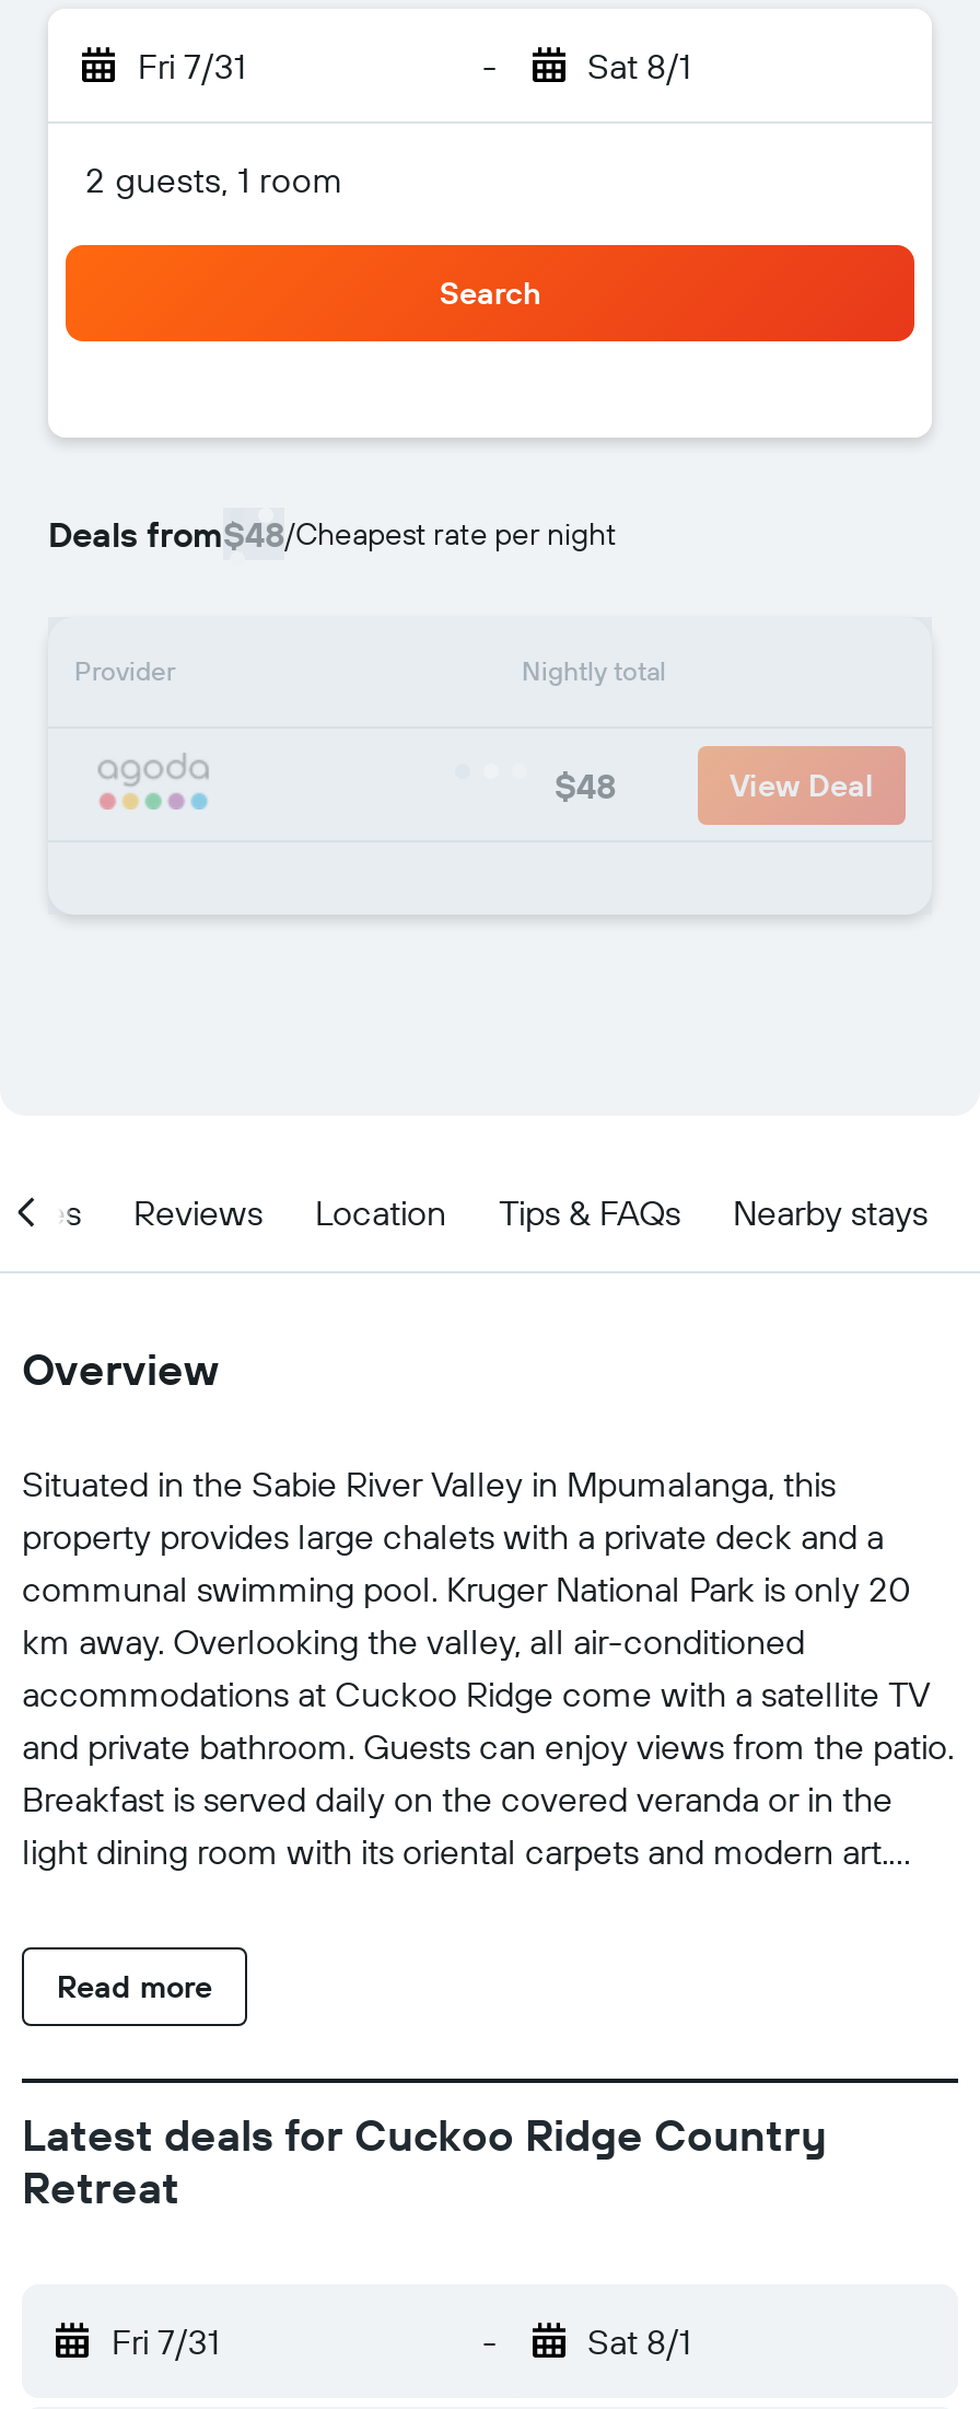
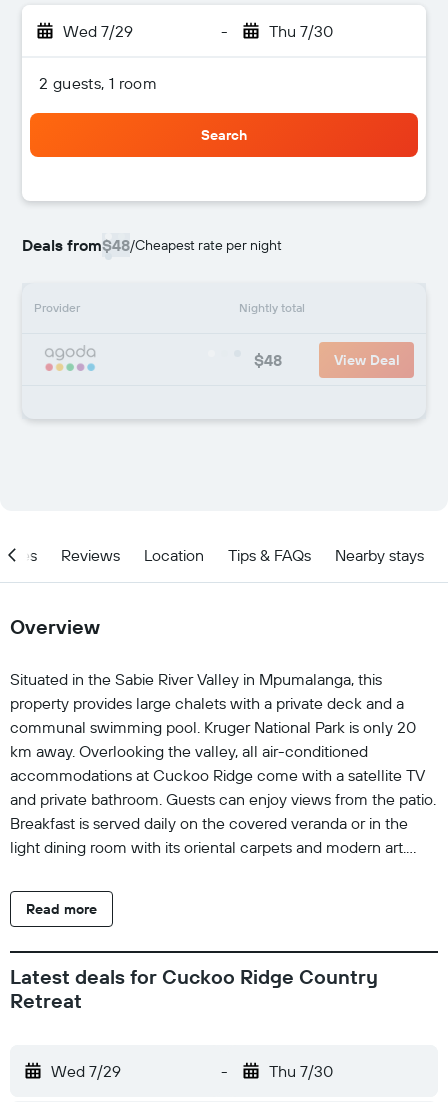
- Fri 7/31
+ Wed 7/29

- Sat 8/1
+ Thu 7/30

- Fri 7/31
+ Wed 7/29

- Sat 8/1
+ Thu 7/30
